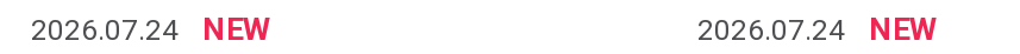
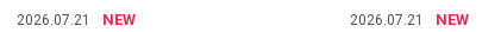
- 2026.07.24 NEW
+ 2026.07.21 NEW

- 2026.07.24 NEW
+ 2026.07.21 NEW
